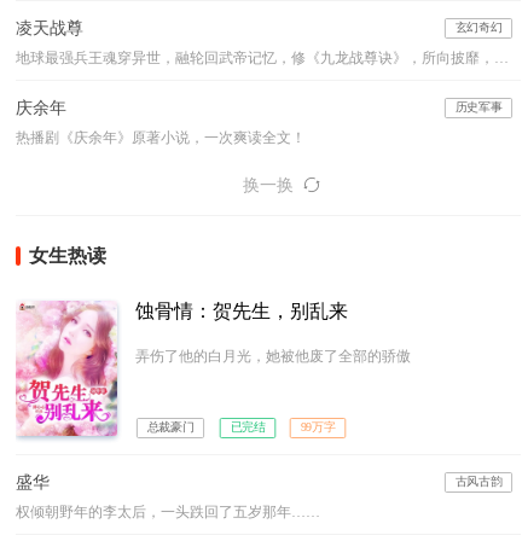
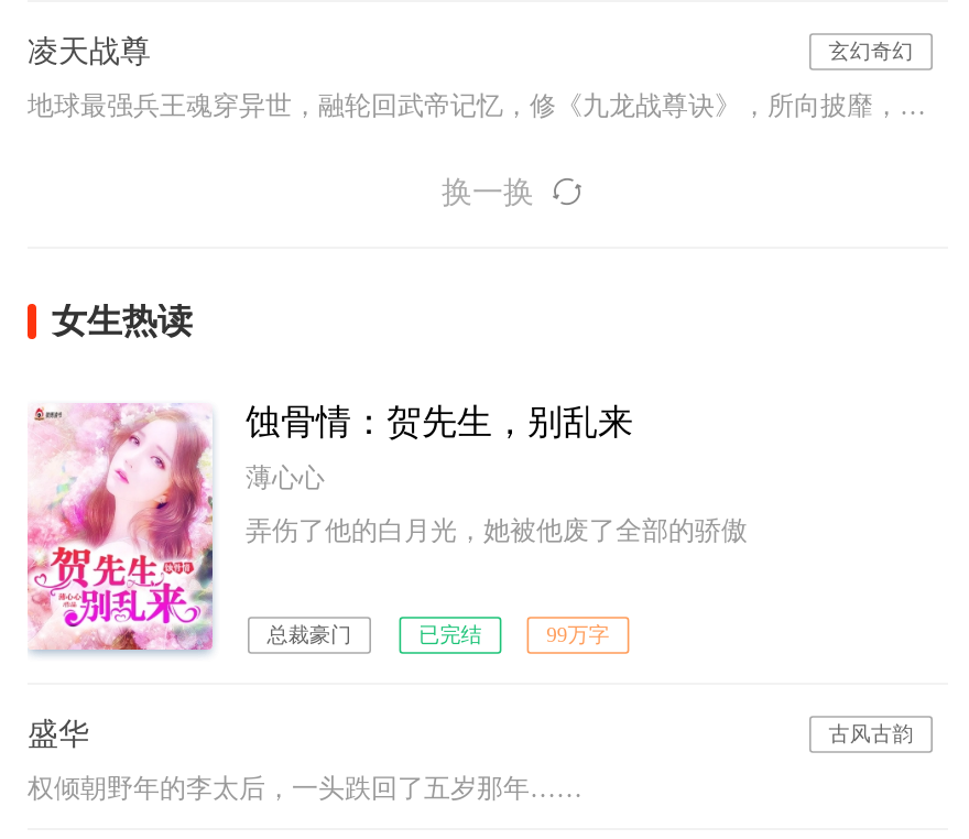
- 历史军事
- 庆余年
- 热播剧《庆余年》原著小说，一次爽读全文！

+ 薄心心
